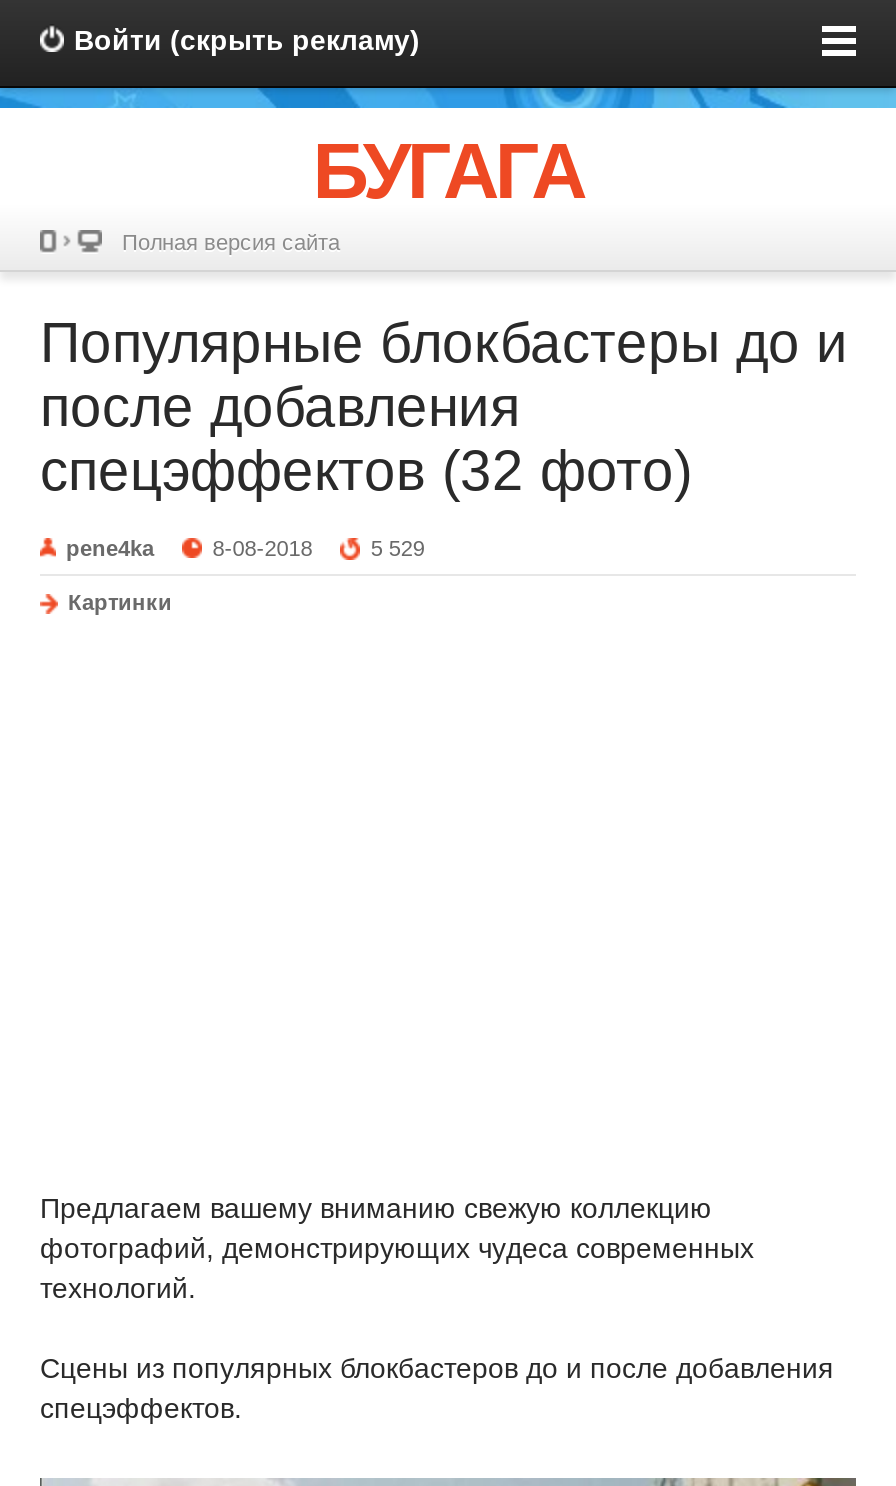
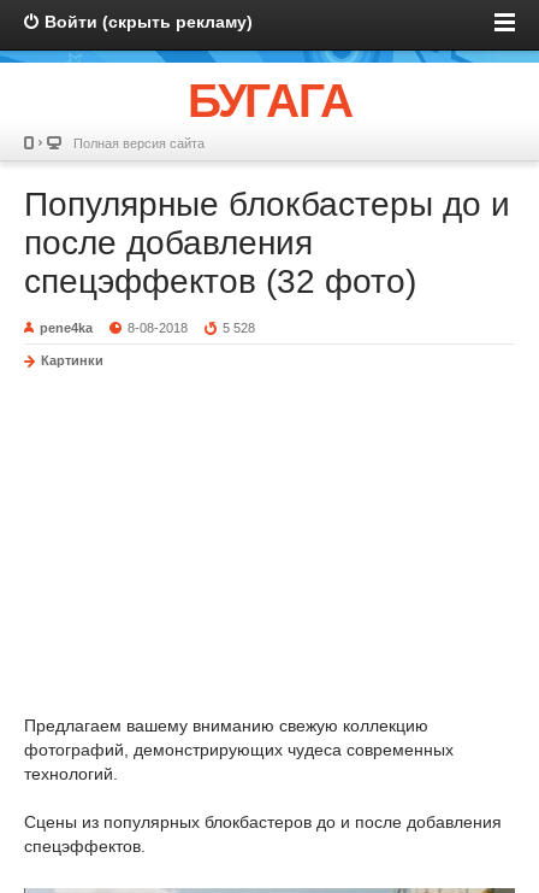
- 5 529
+ 5 528
